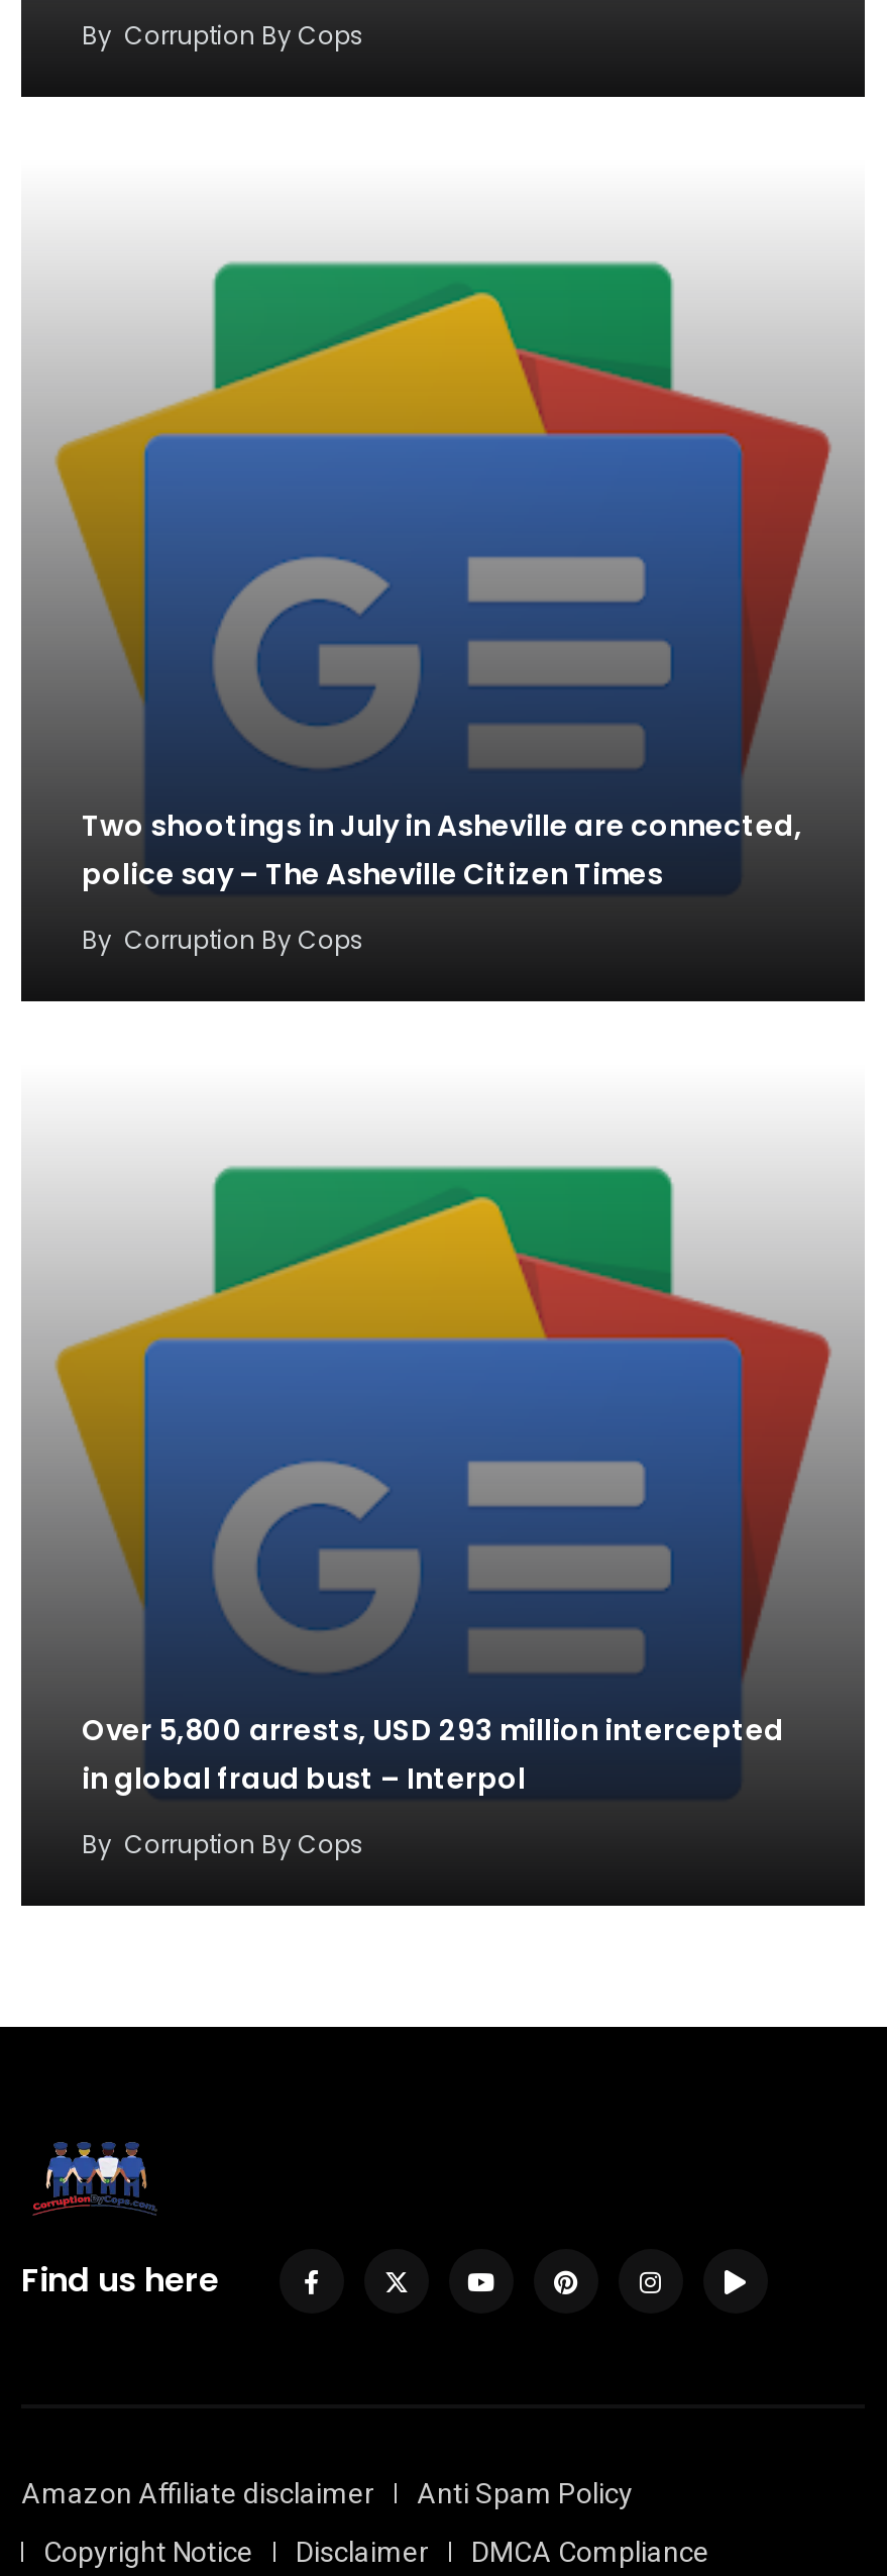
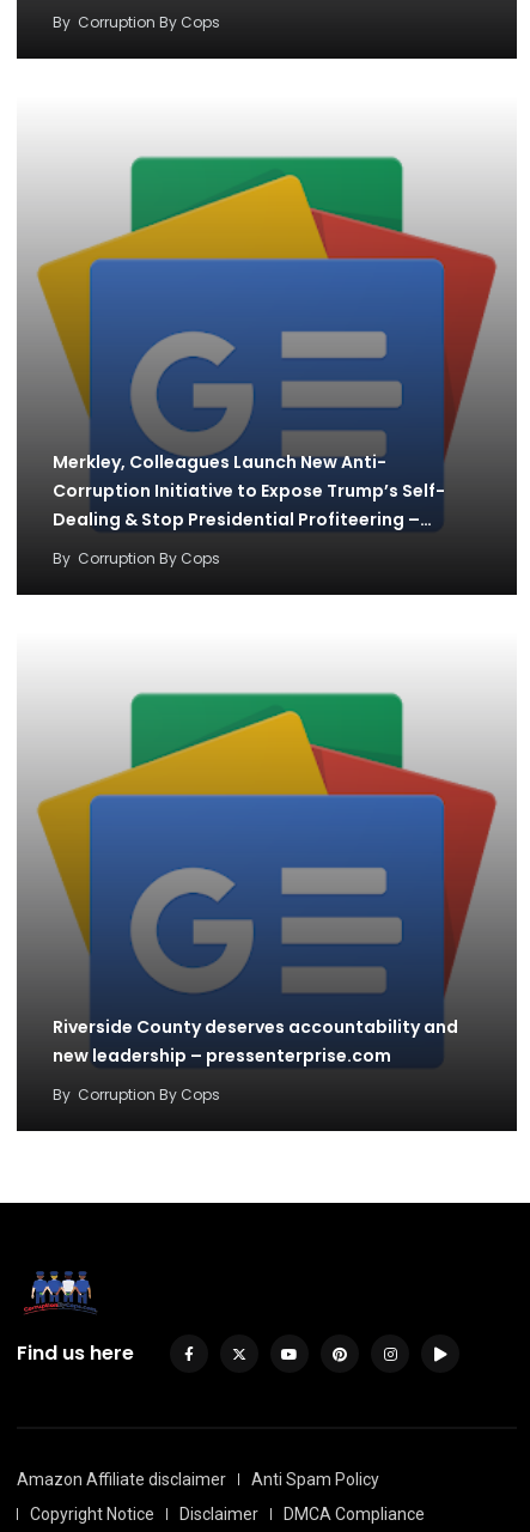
- Two shootings in July in Asheville are connected,
- police say – The Asheville Citizen Times
+ Merkley, Colleagues Launch New Anti-
+ Corruption Initiative to Expose Trump’s Self-
+ Dealing & Stop Presidential Profiteering –…

- Over 5,800 arrests, USD 293 million intercepted
- in global fraud bust – Interpol
+ Riverside County deserves accountability and
+ new leadership – pressenterprise.com
